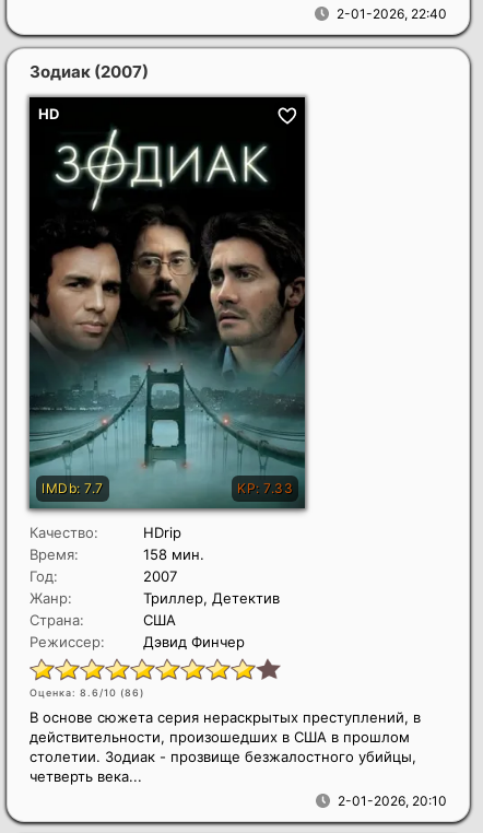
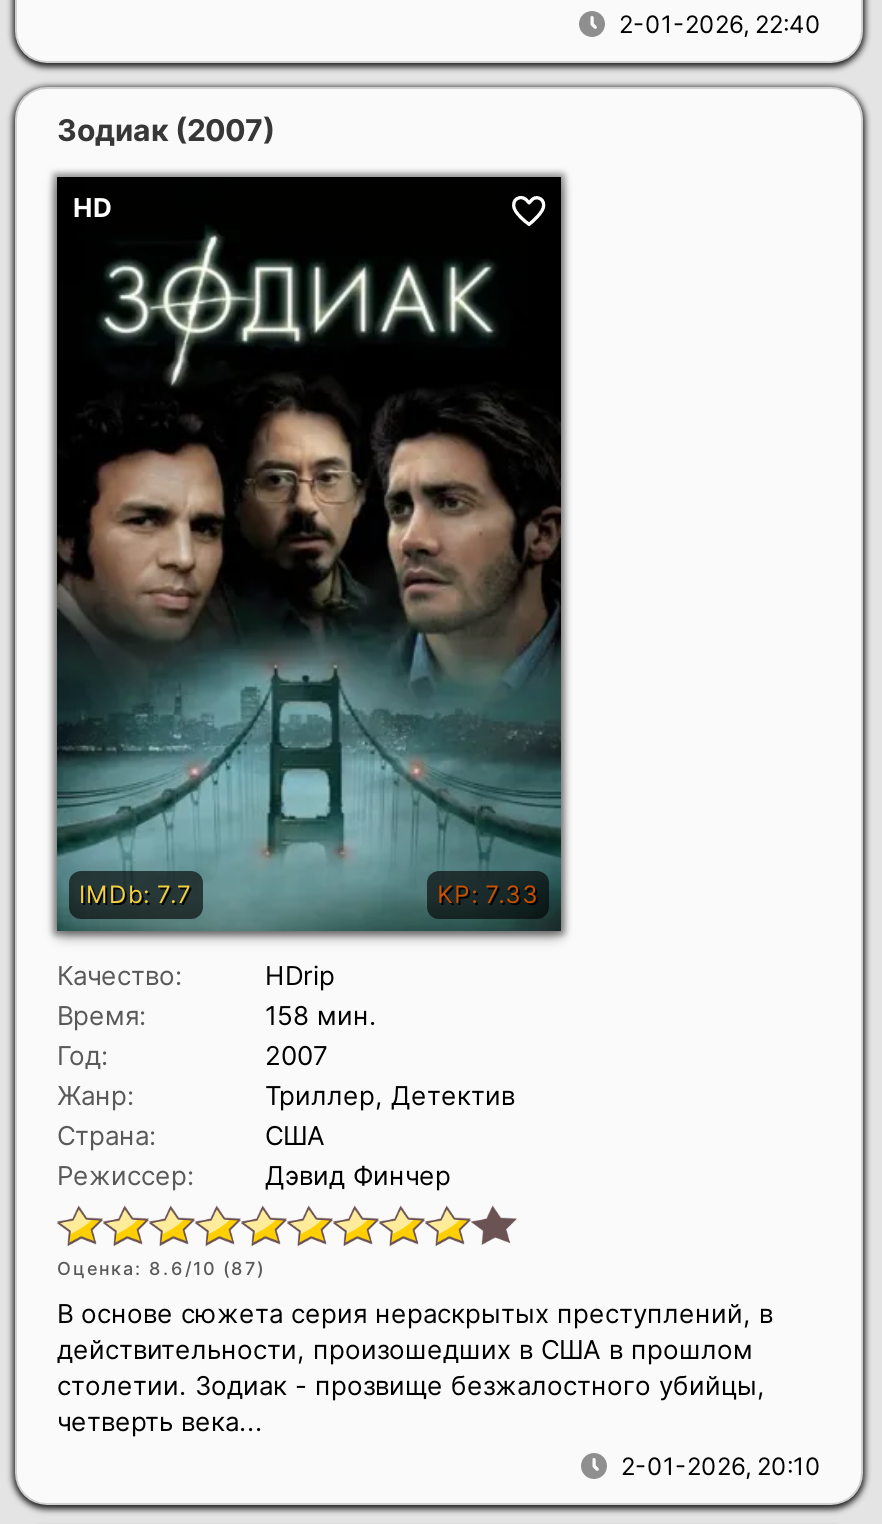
- Оценка: 8.6/10 (86)
+ Оценка: 8.6/10 (87)
